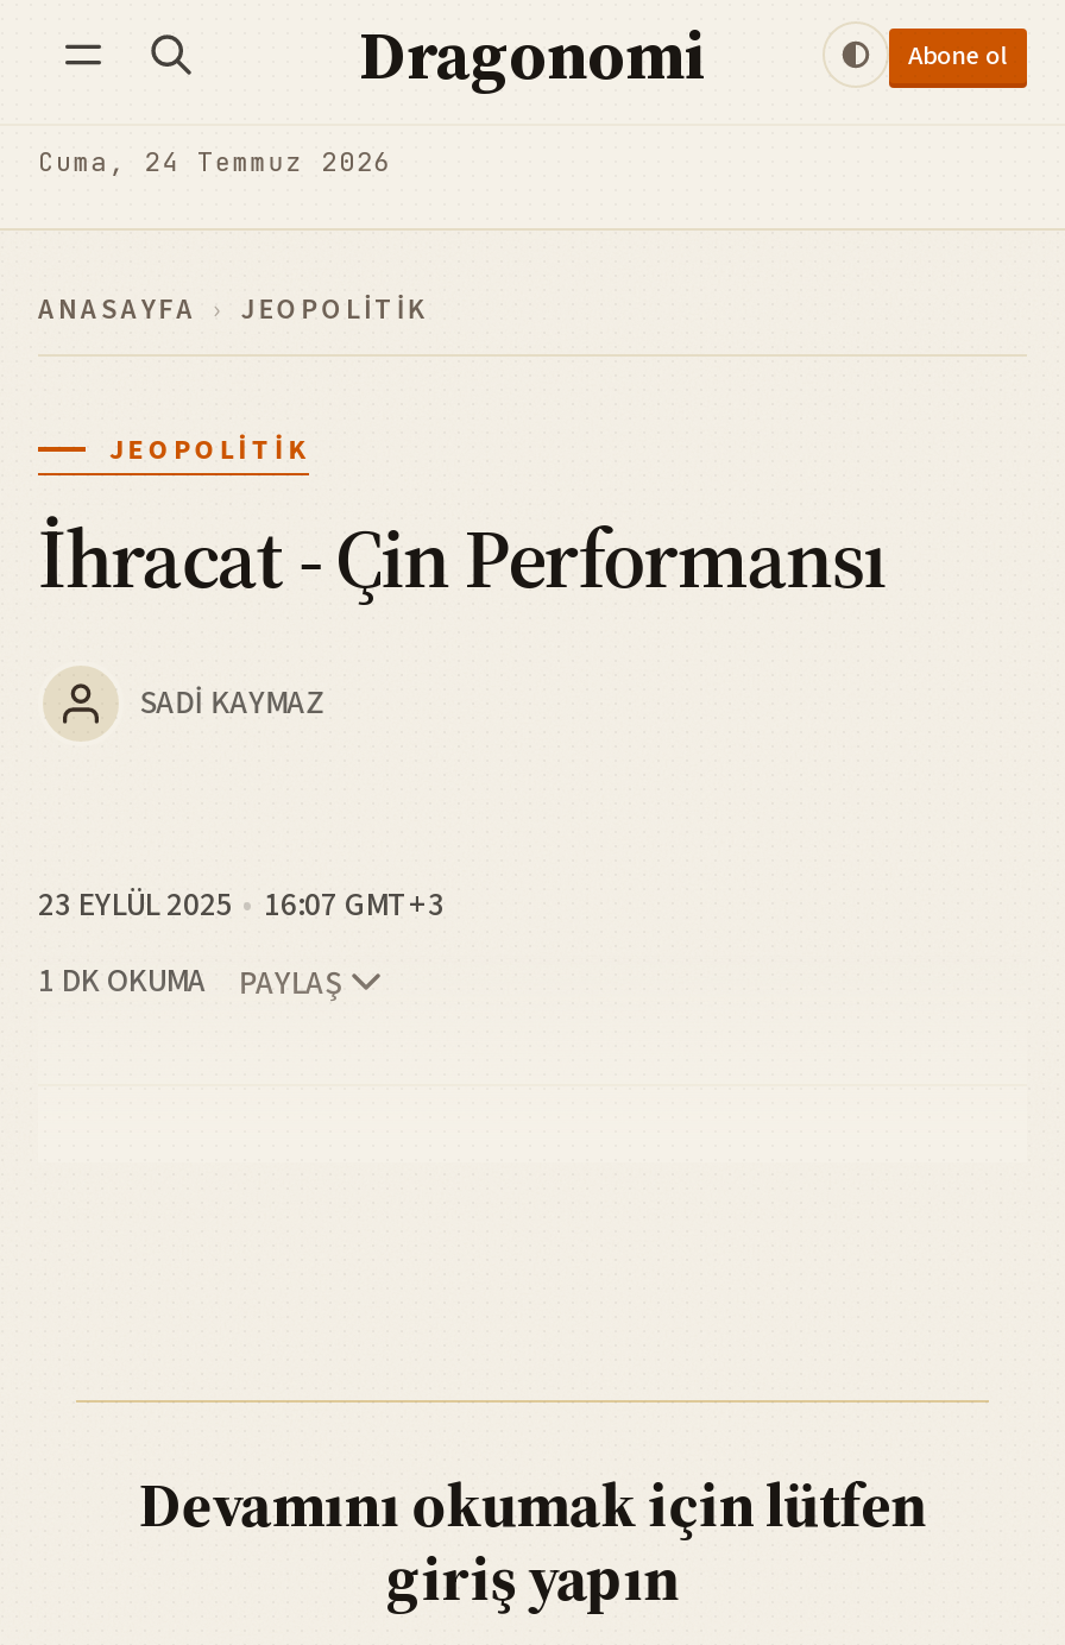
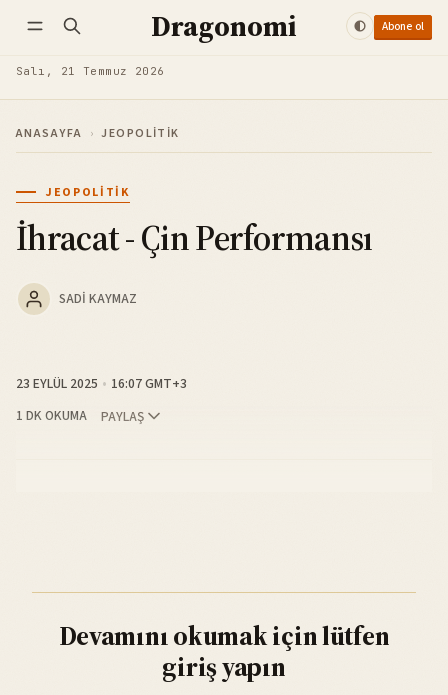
- Cuma, 24 Temmuz 2026
+ Salı, 21 Temmuz 2026
